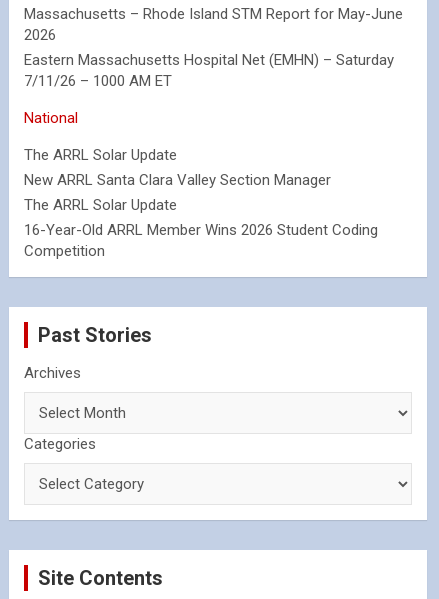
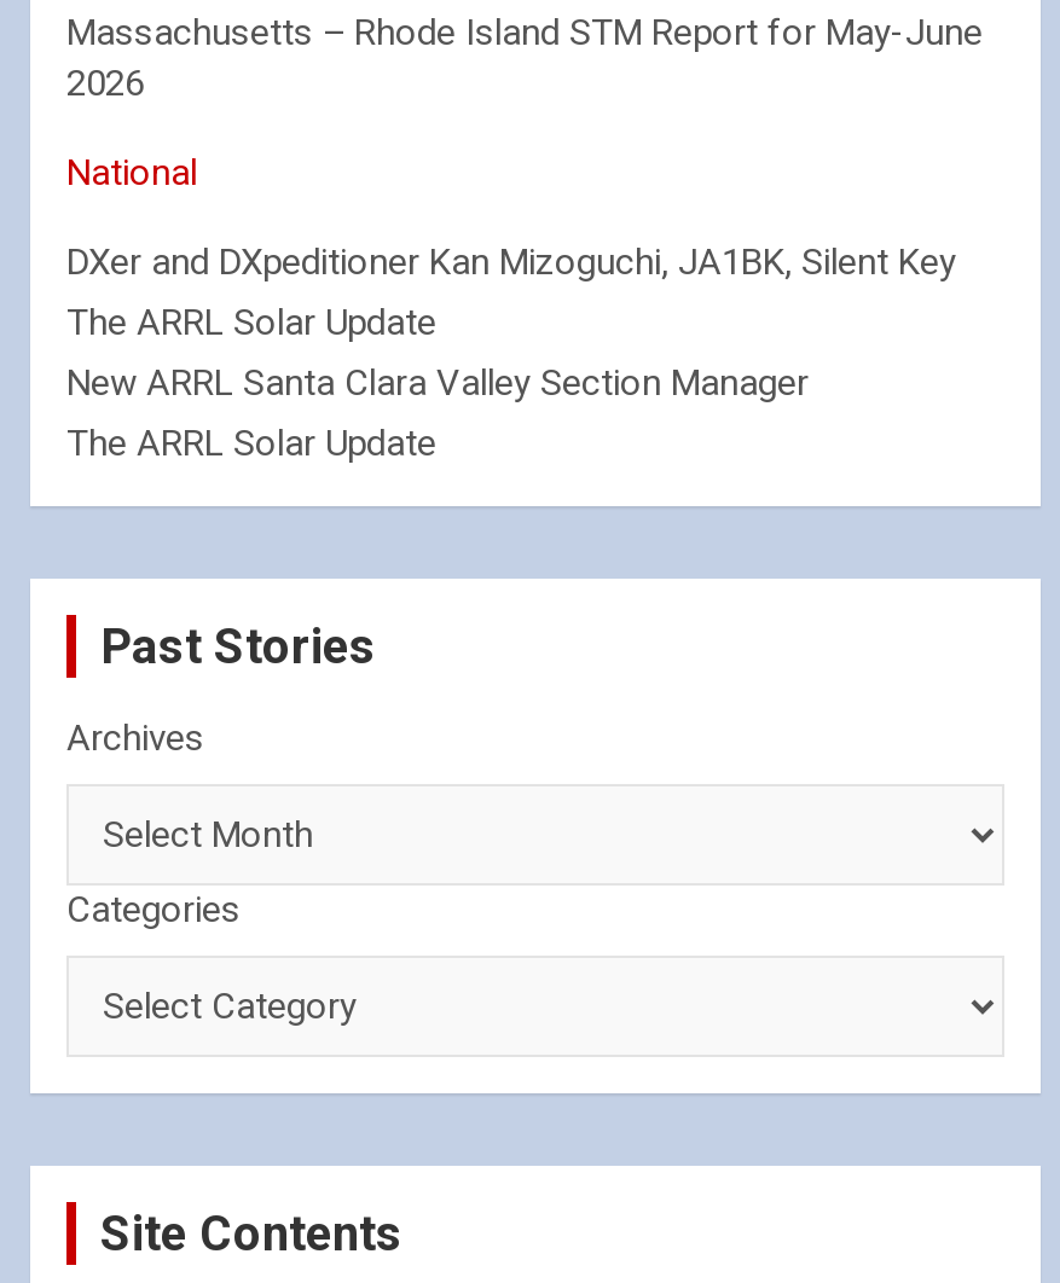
- Eastern Massachusetts Hospital Net (EMHN) – Saturday
- 7/11/26 – 1000 AM ET

+ DXer and DXpeditioner Kan Mizoguchi, JA1BK, Silent Key

- 16-Year-Old ARRL Member Wins 2026 Student Coding
- Competition
